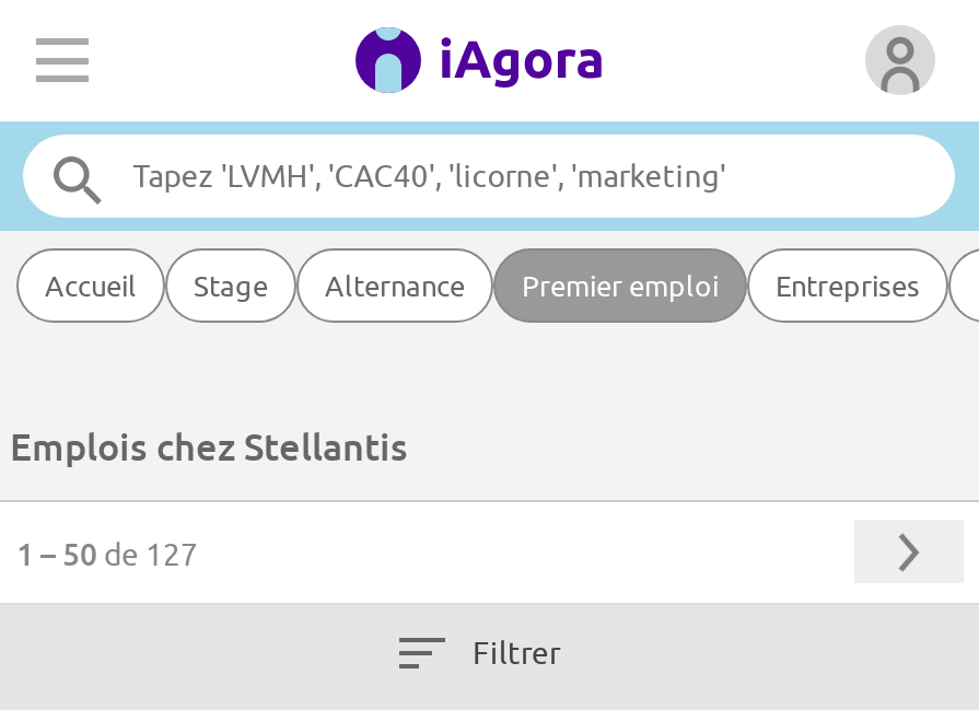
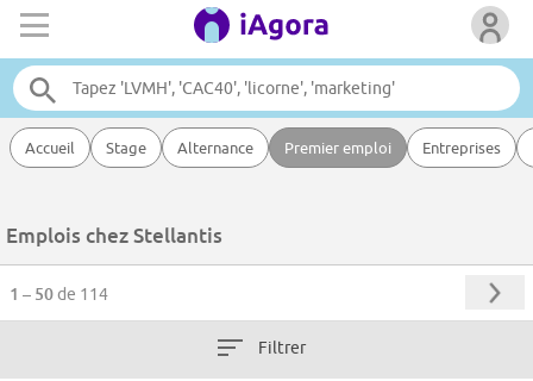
- 1 – 50 de 127
+ 1 – 50 de 114
